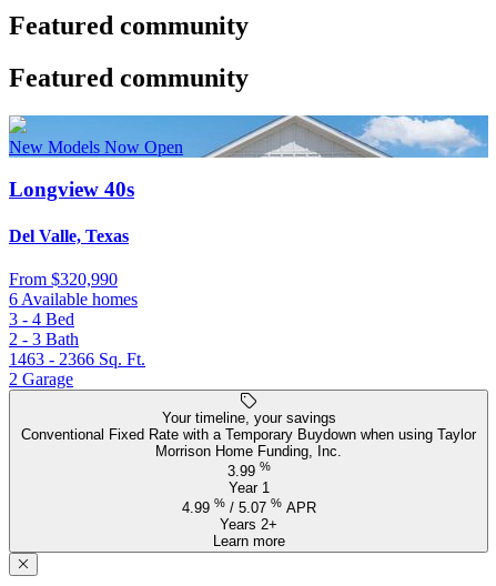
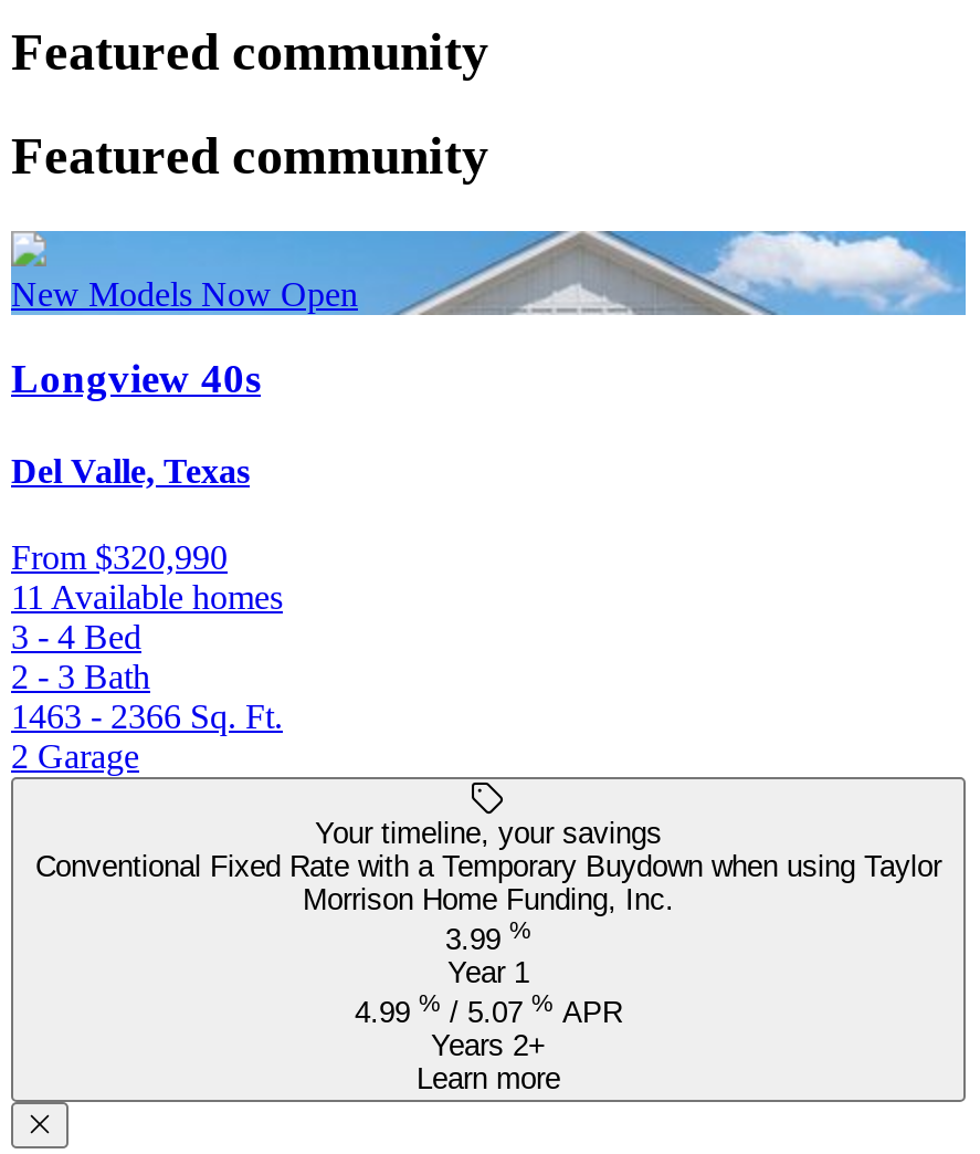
- 6 Available homes
+ 11 Available homes
